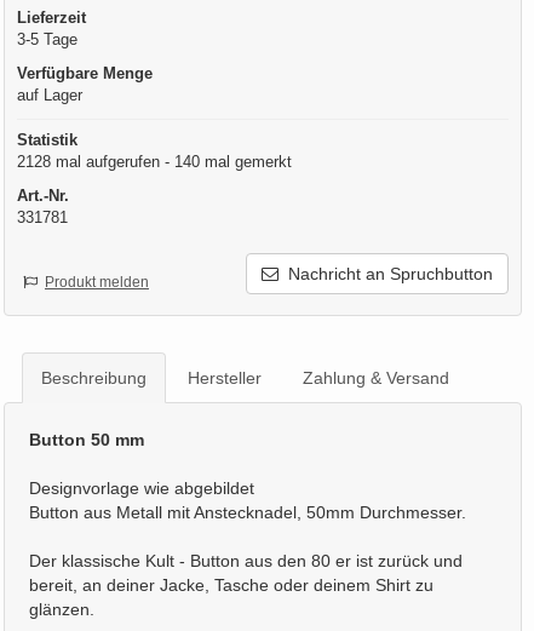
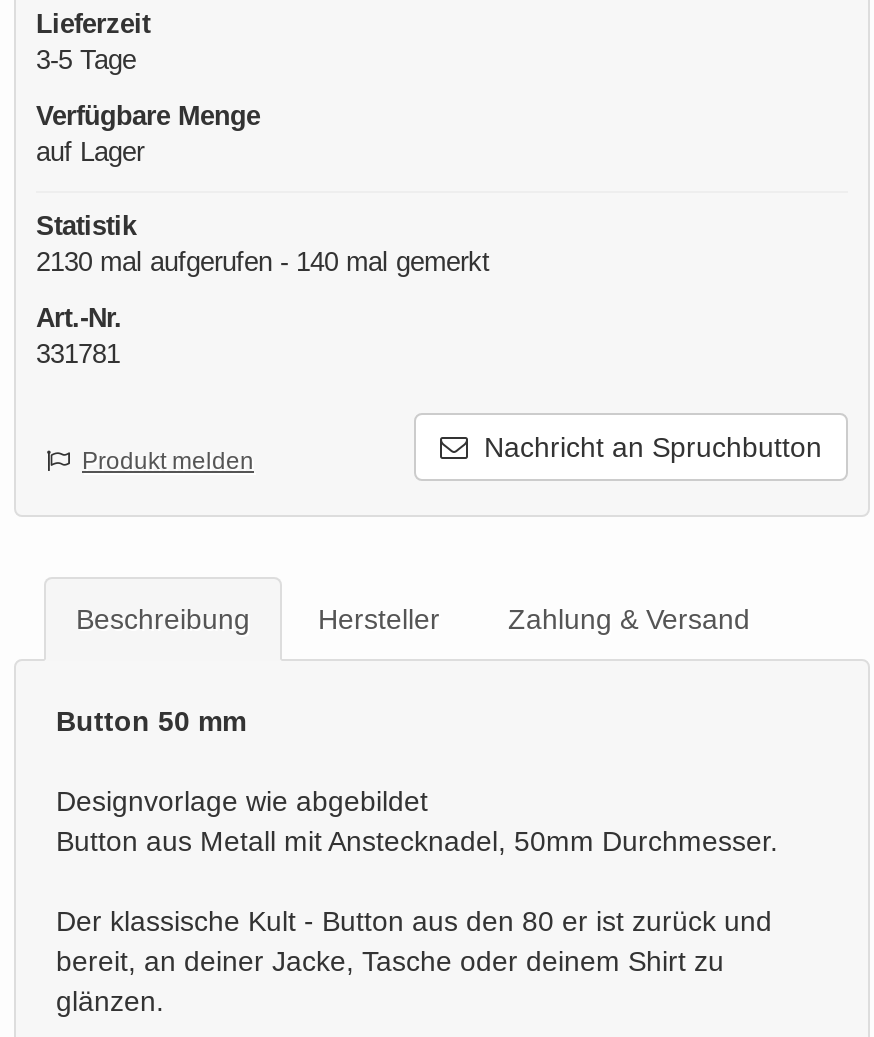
- 2128 mal aufgerufen - 140 mal gemerkt
+ 2130 mal aufgerufen - 140 mal gemerkt
